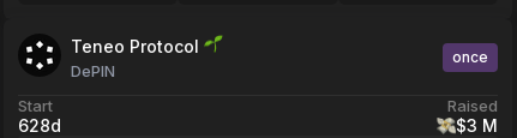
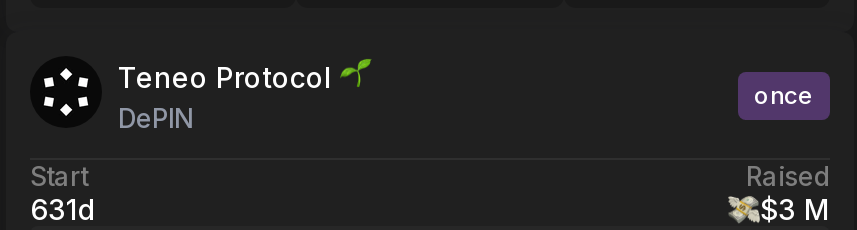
- 628d
+ 631d
